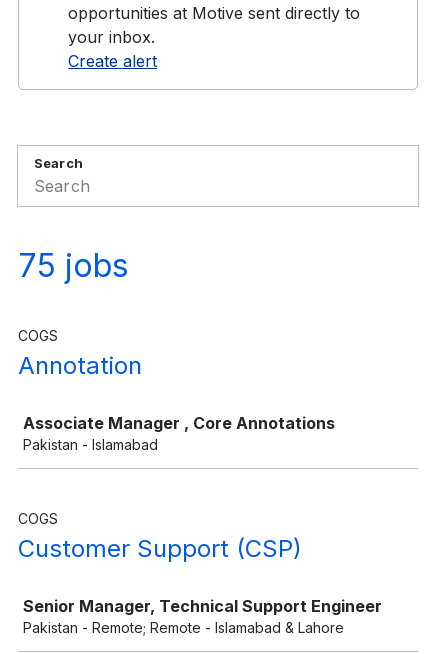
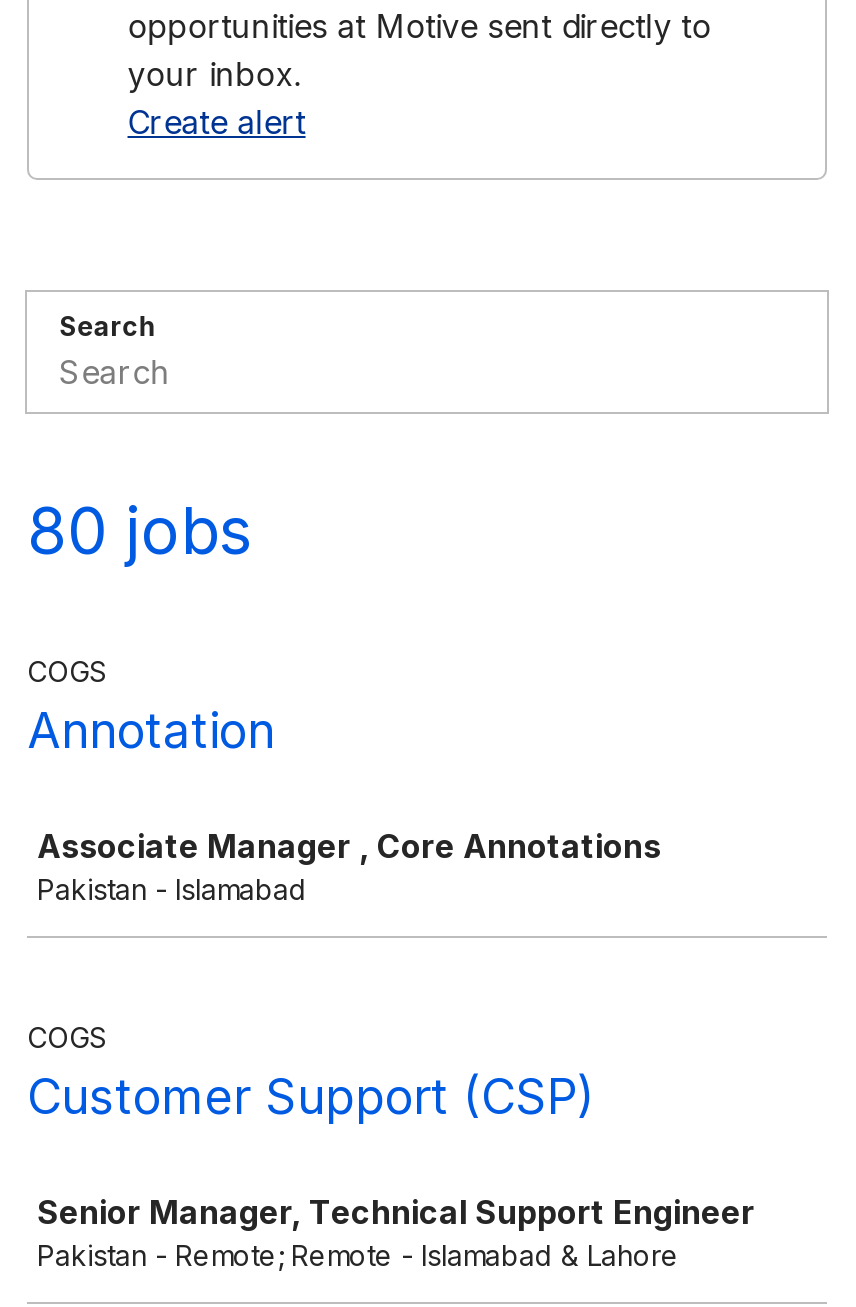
- 75 jobs
+ 80 jobs
